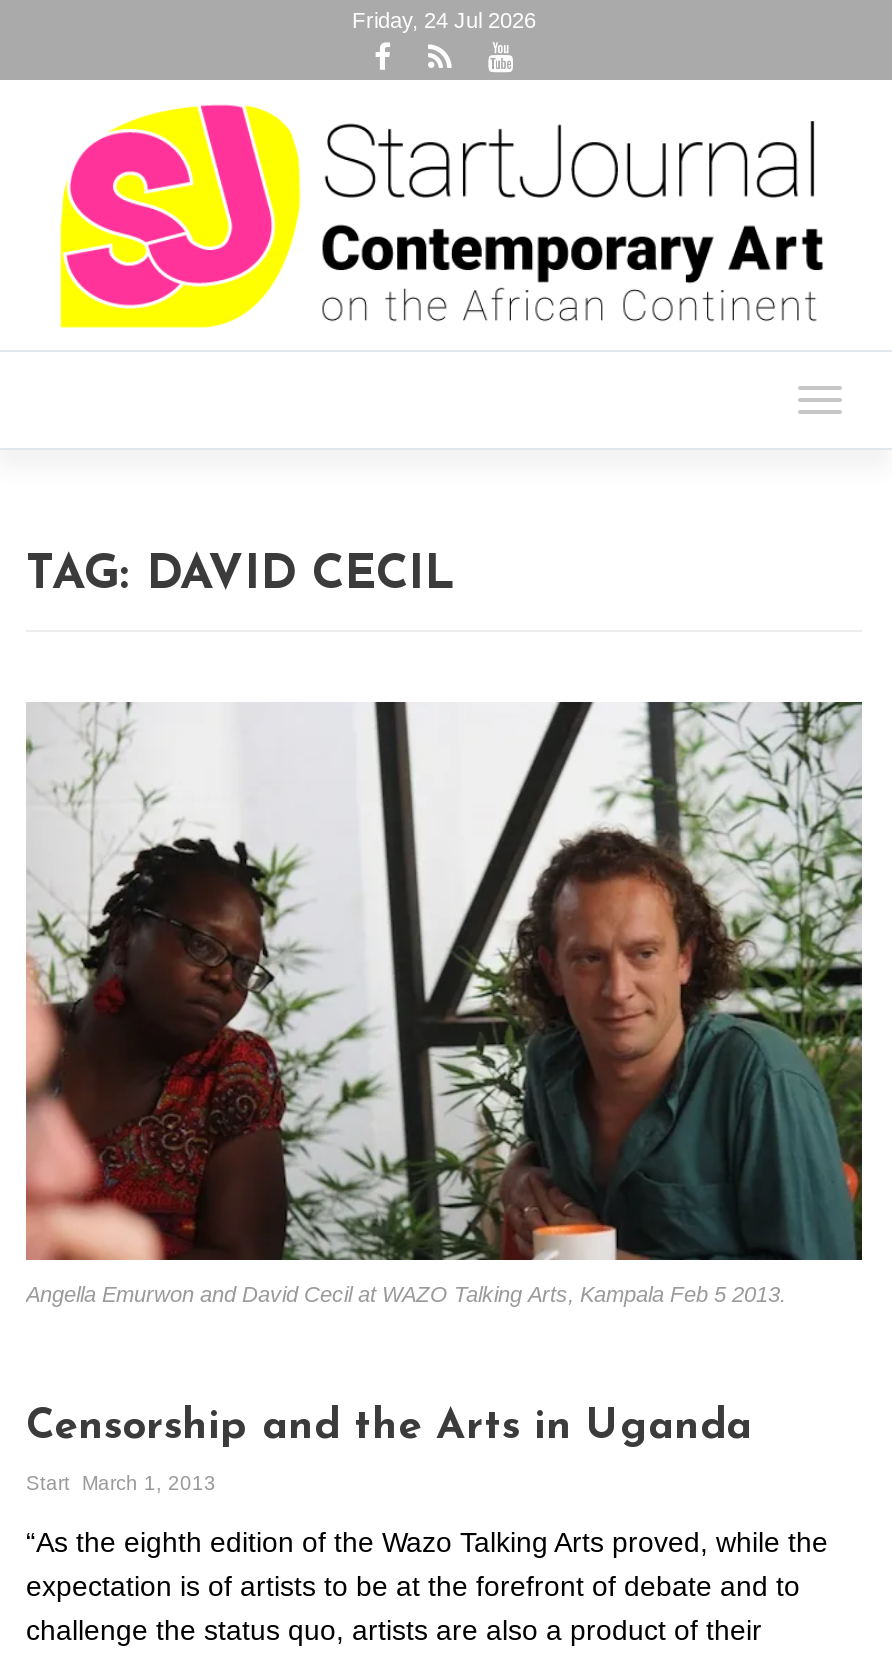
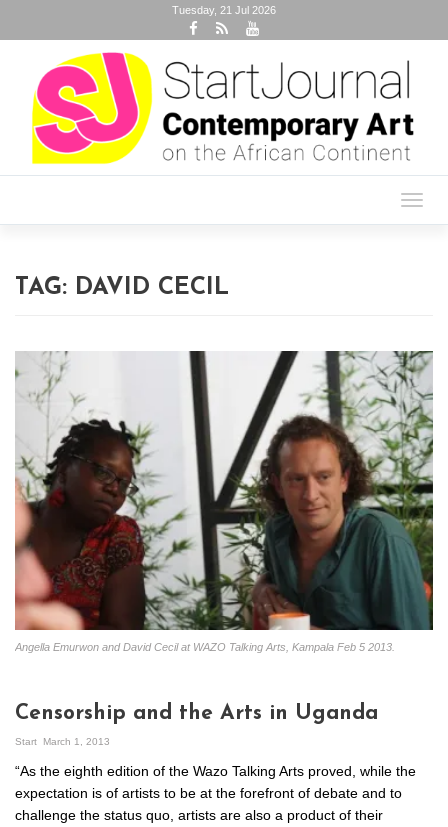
- Friday, 24 Jul 2026
+ Tuesday, 21 Jul 2026
